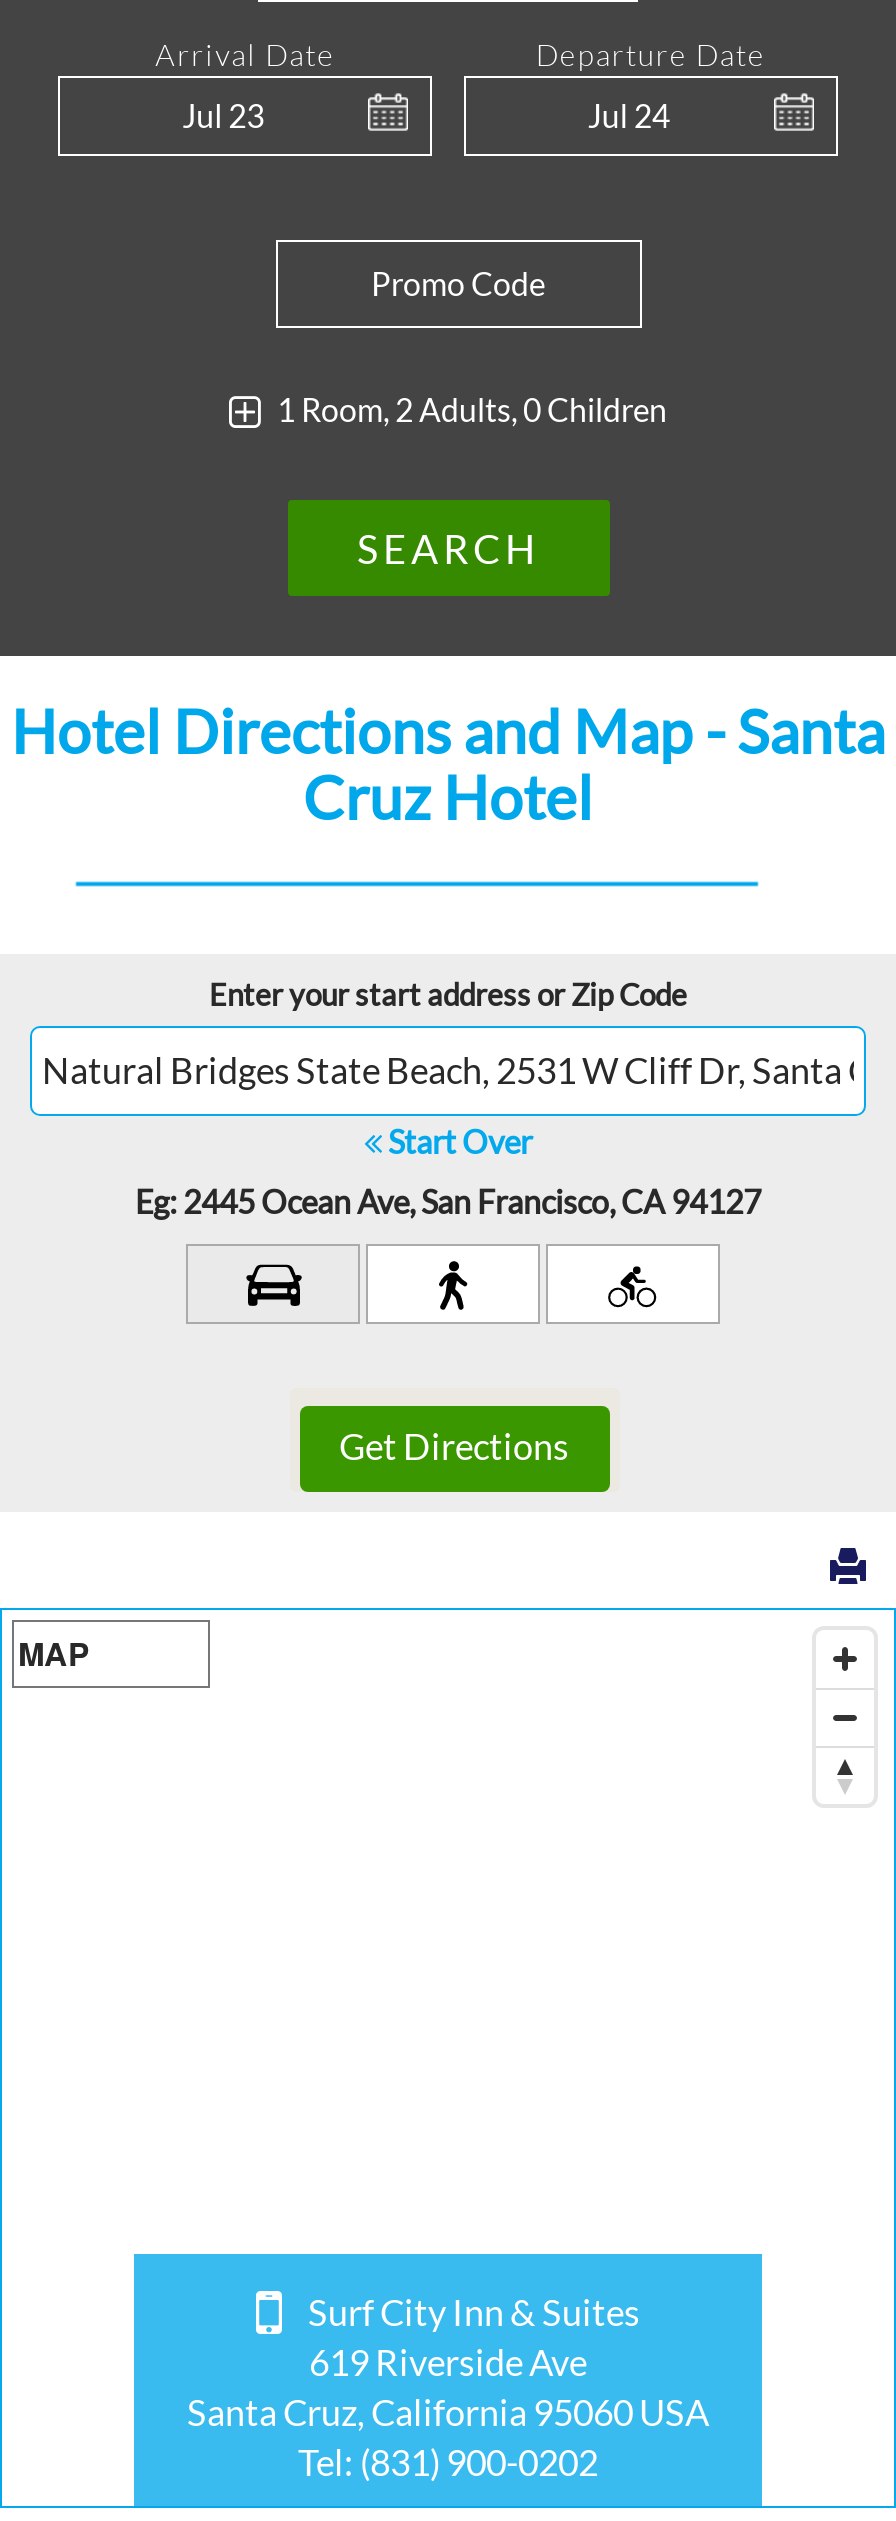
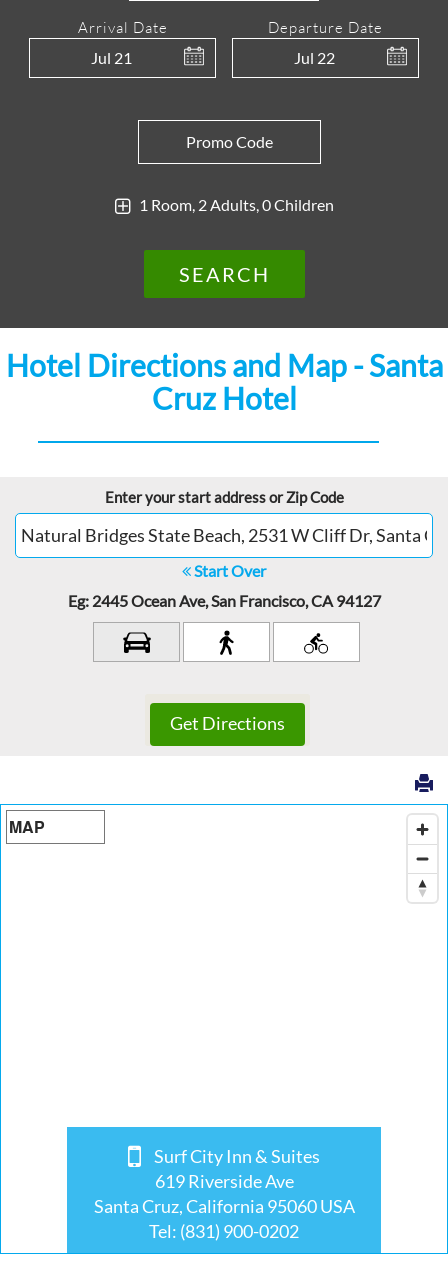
- Jul 23
+ Jul 21

- Jul 24
+ Jul 22
